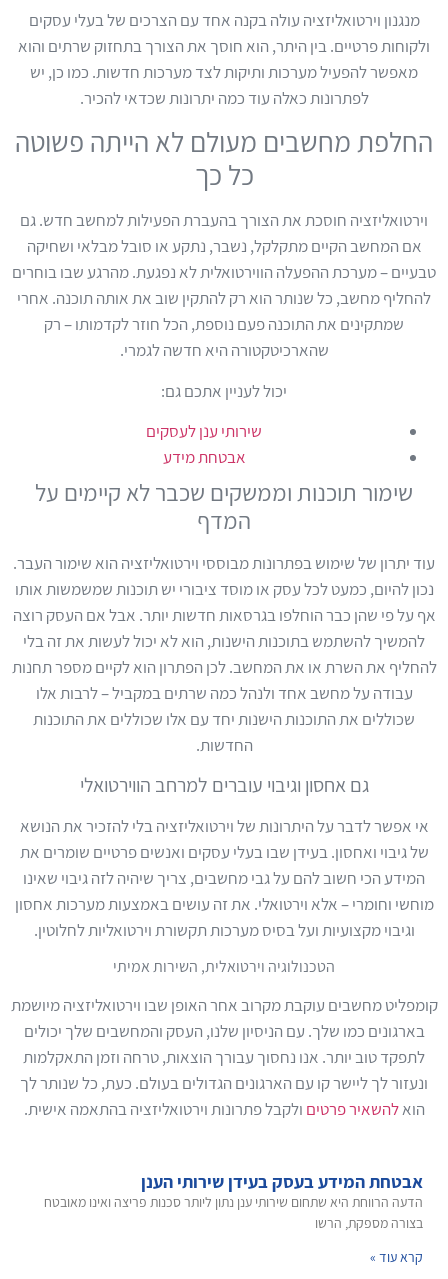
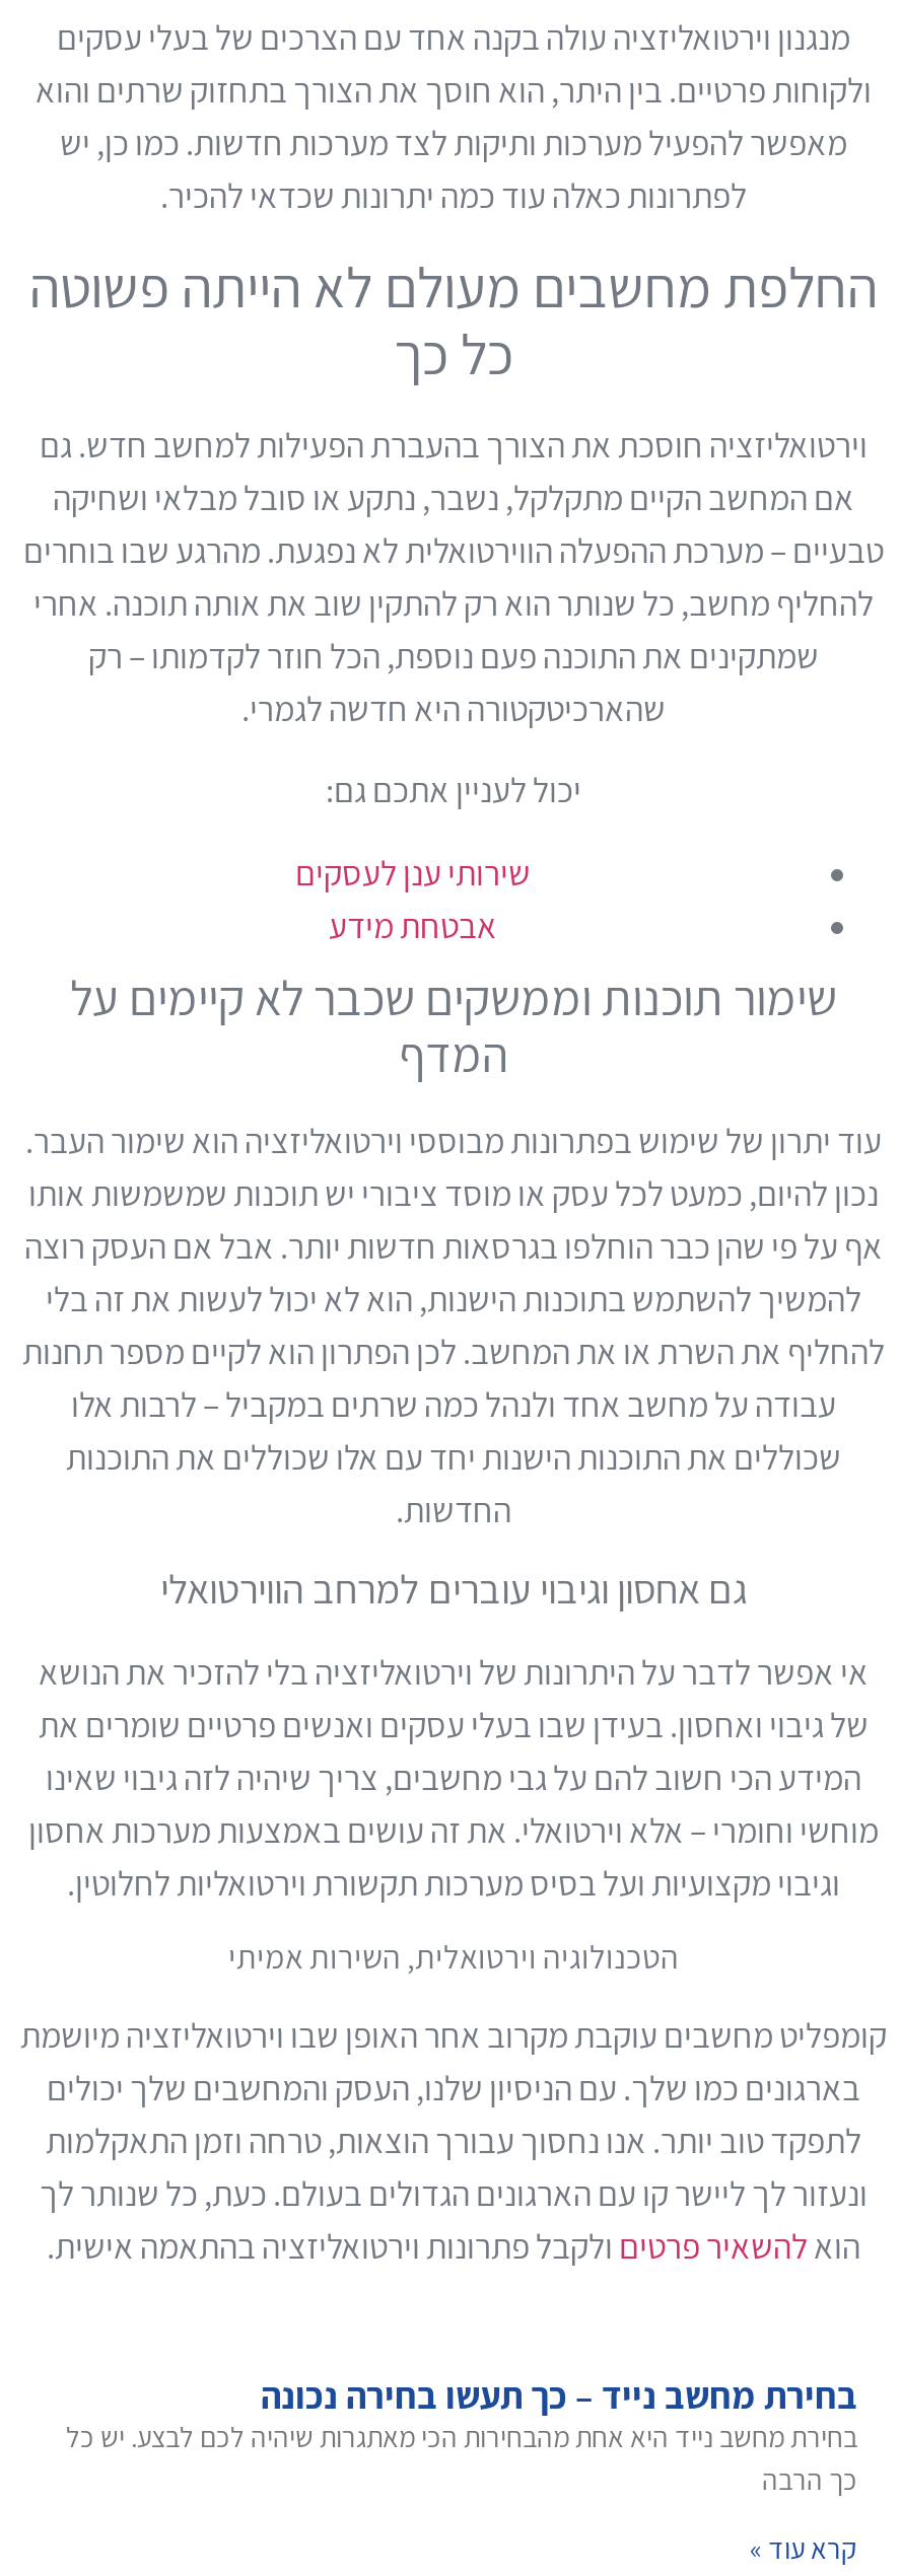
- אבטחת המידע בעסק בעידן שירותי הענן
- הדעה הרווחת היא שתחום שירותי ענן נתון ליותר סכנות פריצה ואינו מאובטח
- בצורה מספקת, הרשו
+ בחירת מחשב נייד – כך תעשו בחירה נכונה
+ בחירת מחשב נייד היא אחת מהבחירות הכי מאתגרות שיהיה לכם לבצע. יש כל
+ כך הרבה
